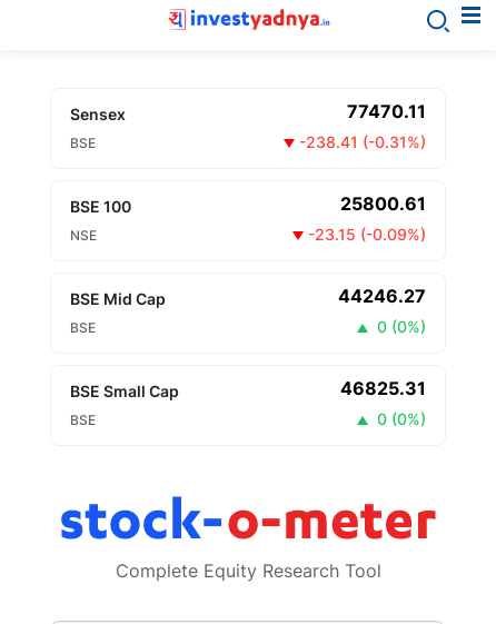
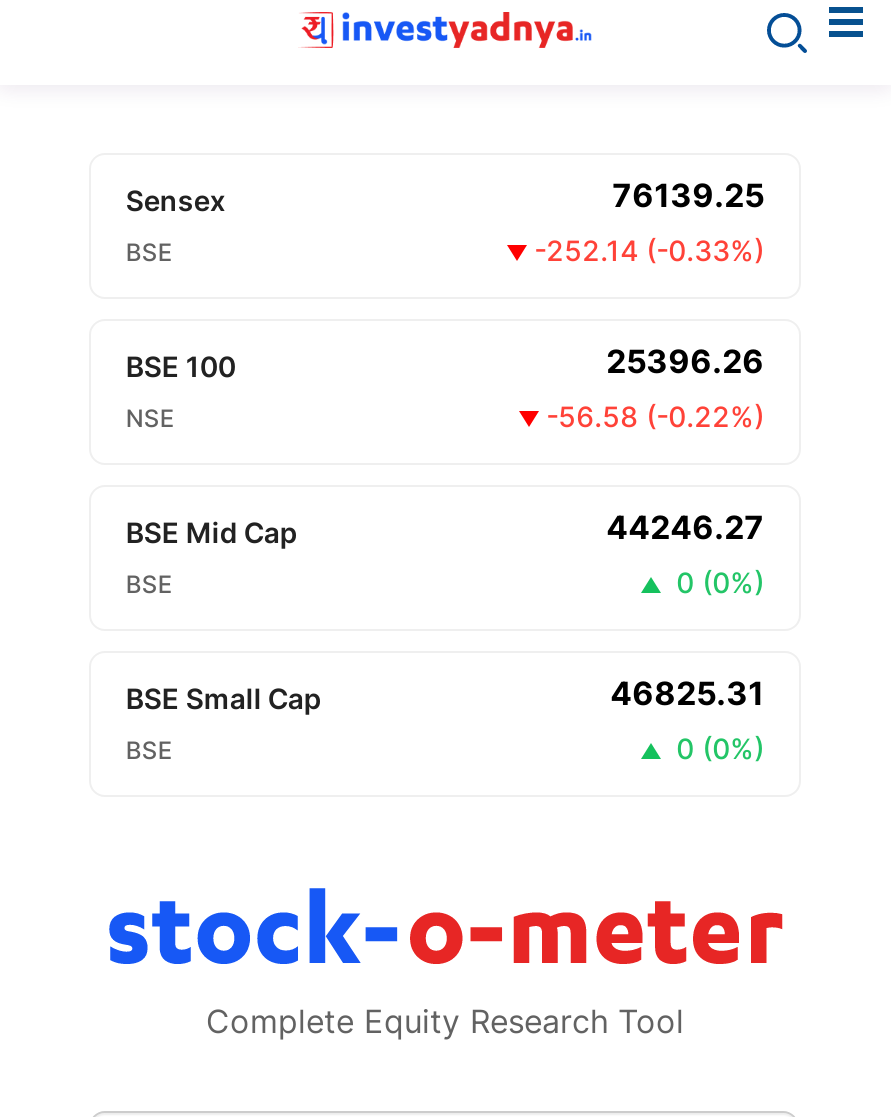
- 77470.11
+ 76139.25

- -238.41 (-0.31%)
+ -252.14 (-0.33%)

- 25800.61
+ 25396.26

- -23.15 (-0.09%)
+ -56.58 (-0.22%)
